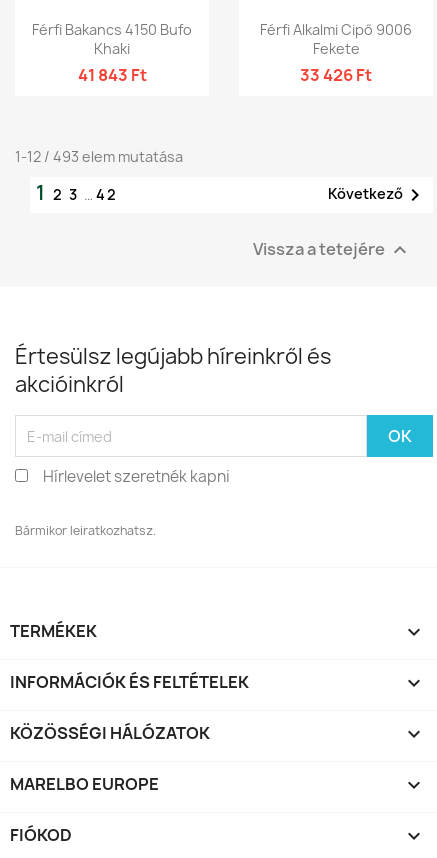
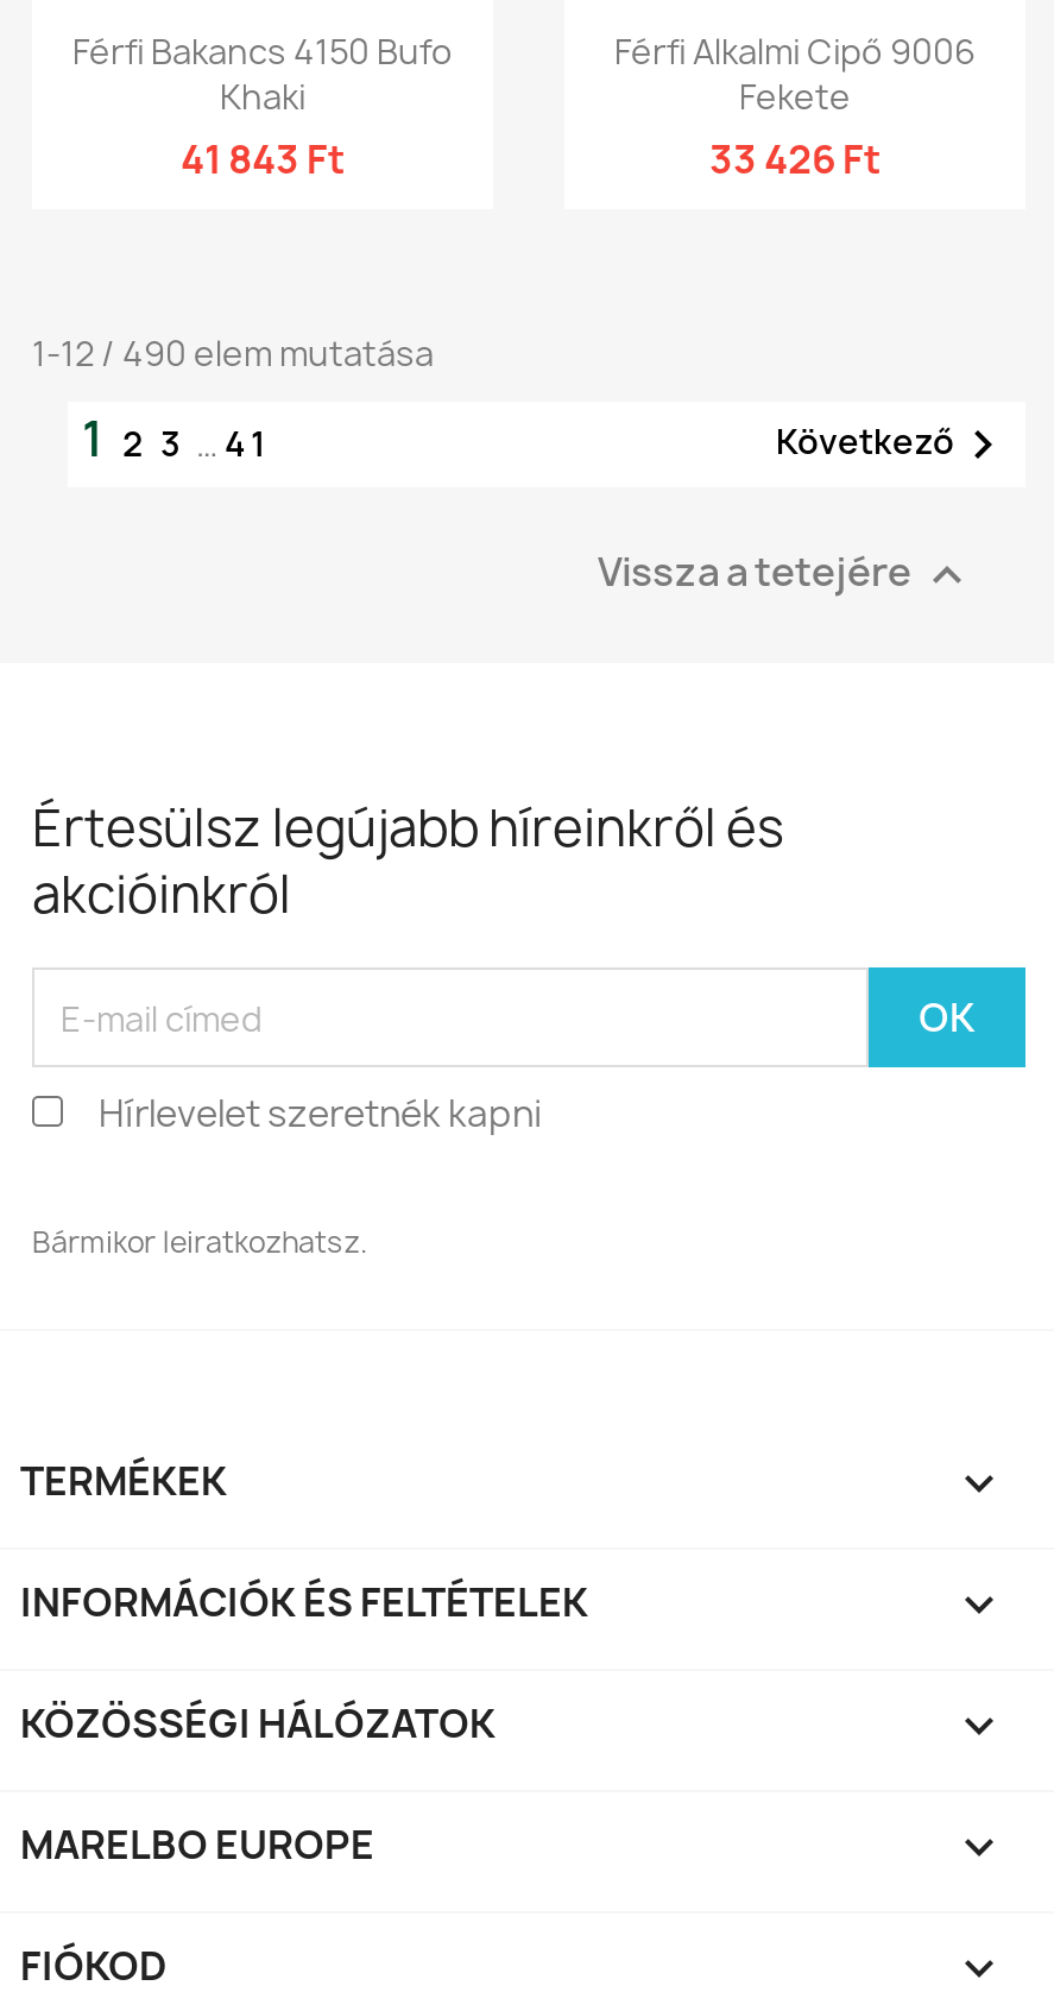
- 1-12 / 493 elem mutatása
+ 1-12 / 490 elem mutatása

- 1 2 3 … 42
+ 1 2 3 … 41
